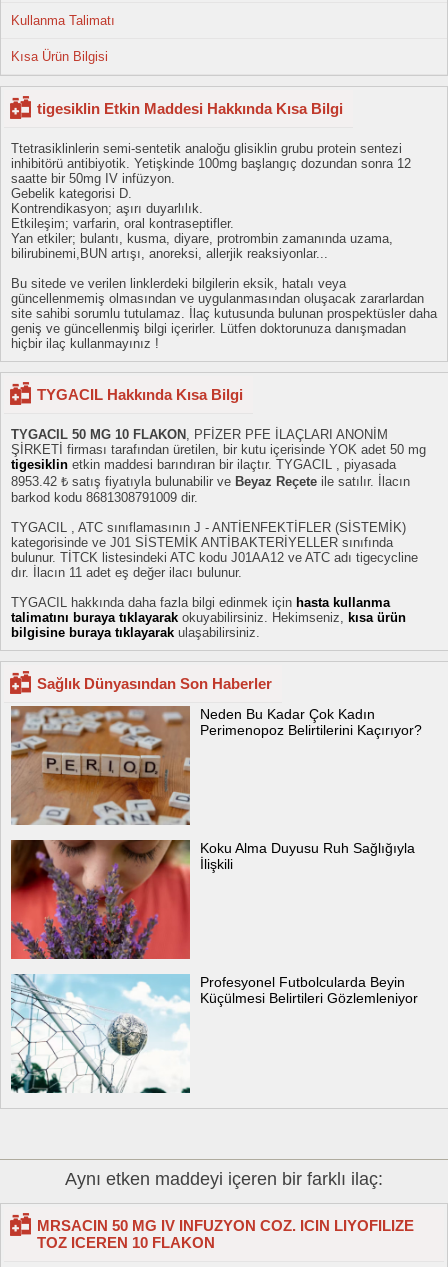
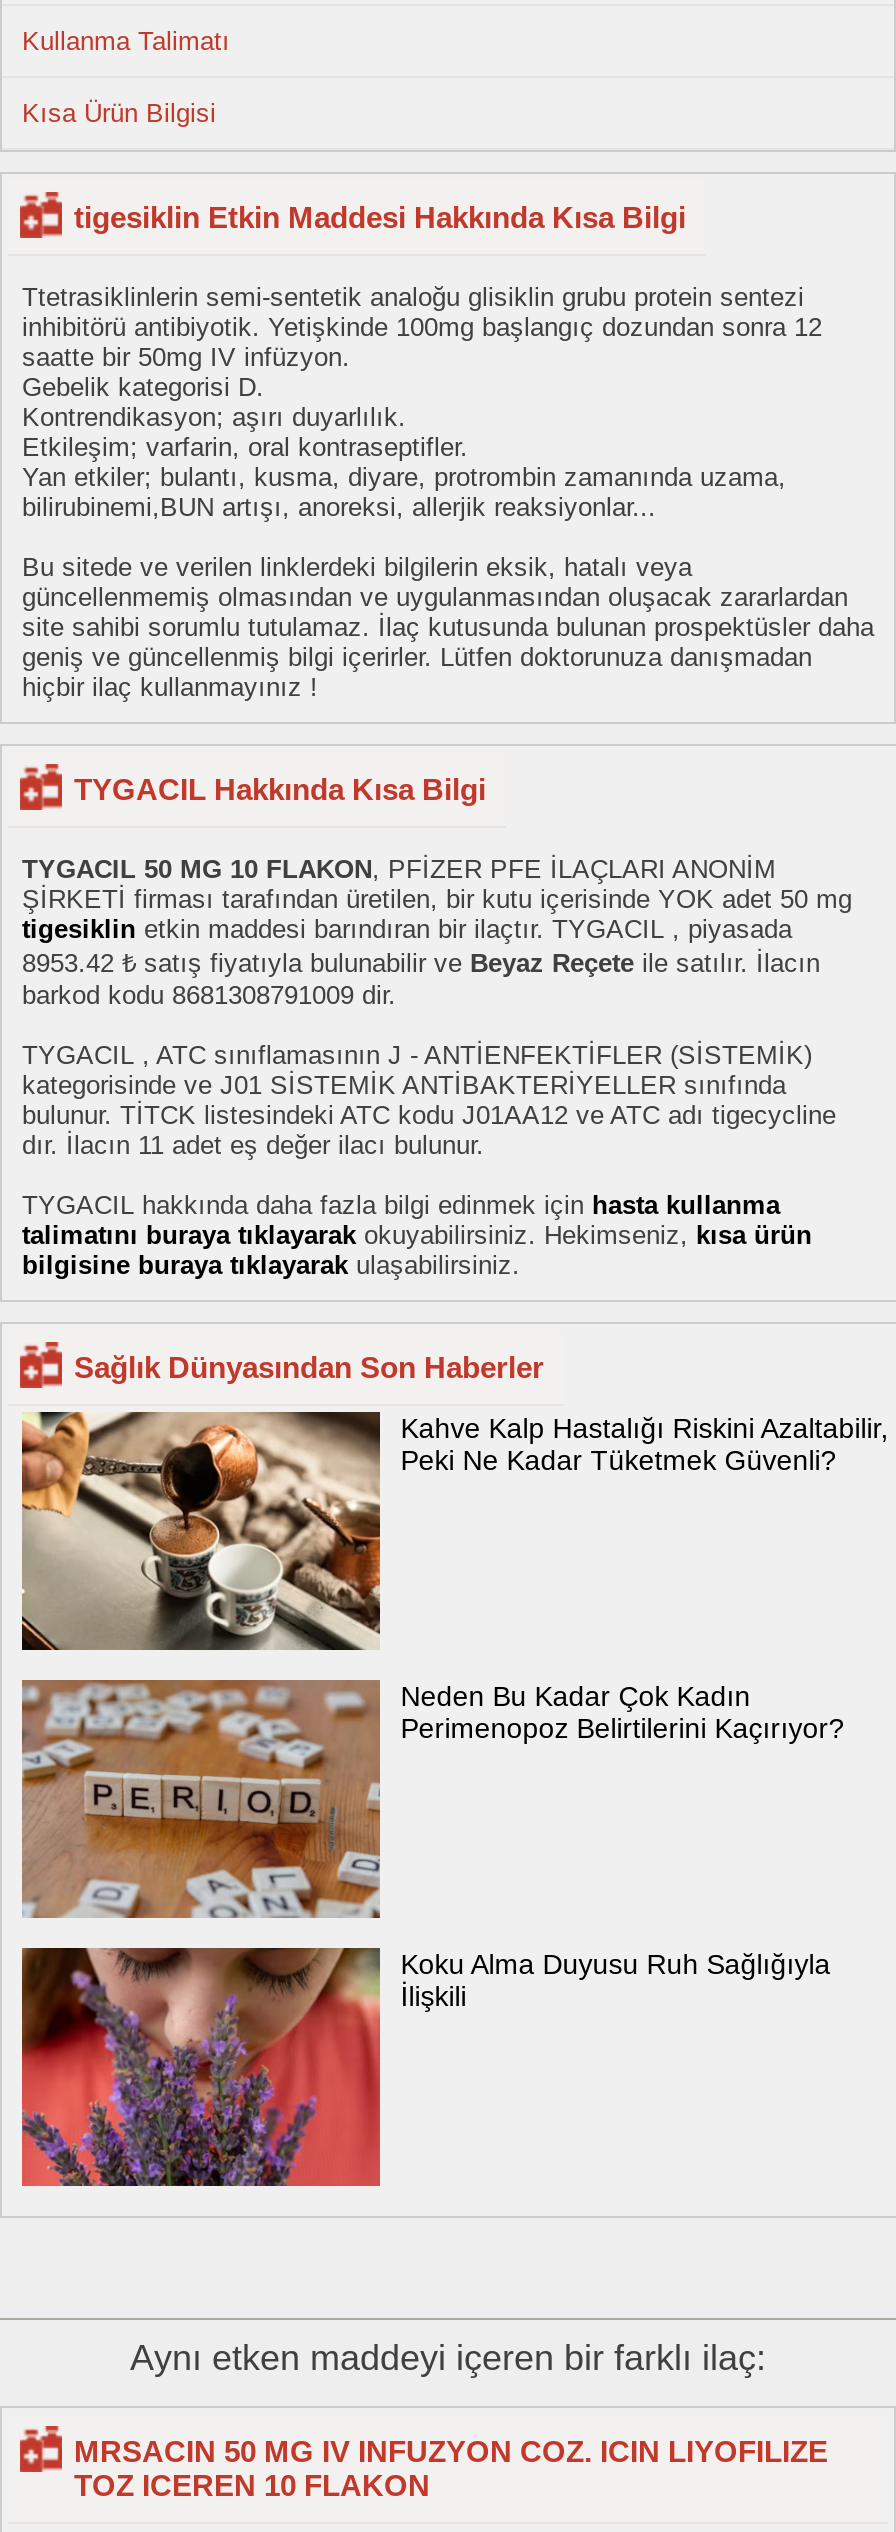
+ [image]
+ Kahve Kalp Hastalığı Riskini Azaltabilir,
+ Peki Ne Kadar Tüketmek Güvenli?

moved down: [image] | Neden Bu Kadar Çok Kadın | Perimenopoz Belirtilerini Kaçırıyor? | Koku Alma Duyusu Ruh Sağlığıyla | İlişkili

moved down: [image]

- [image]
- Profesyonel Futbolcularda Beyin
- Küçülmesi Belirtileri Gözlemleniyor
